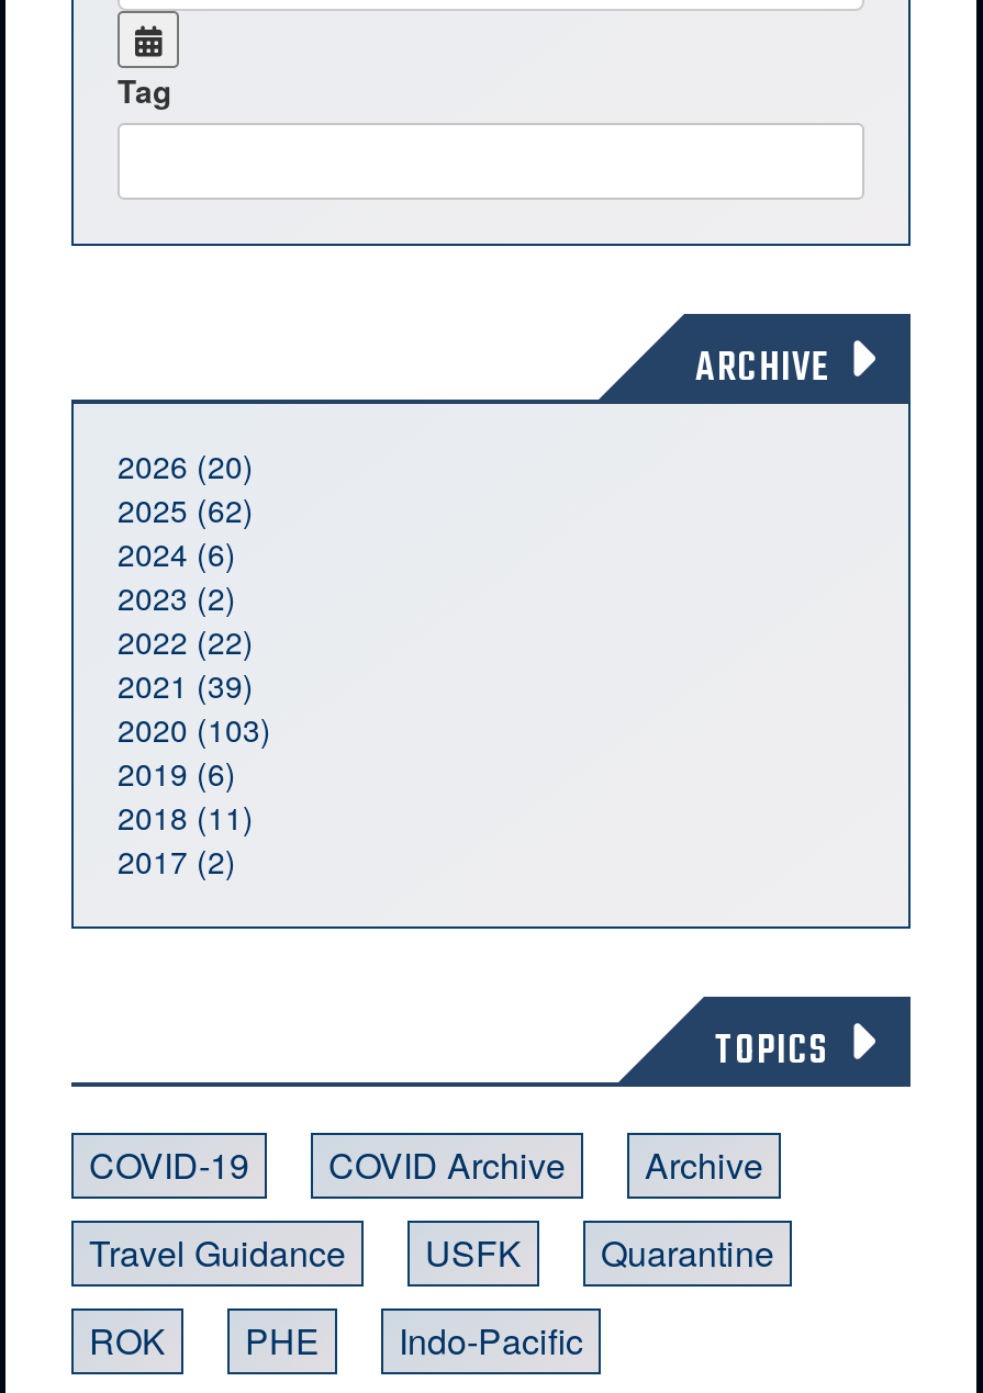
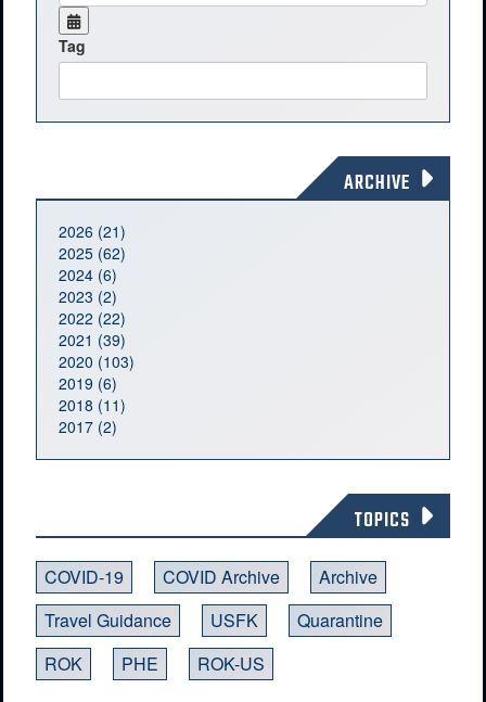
- 2026 (20)
+ 2026 (21)

- Indo-Pacific
+ ROK-US
